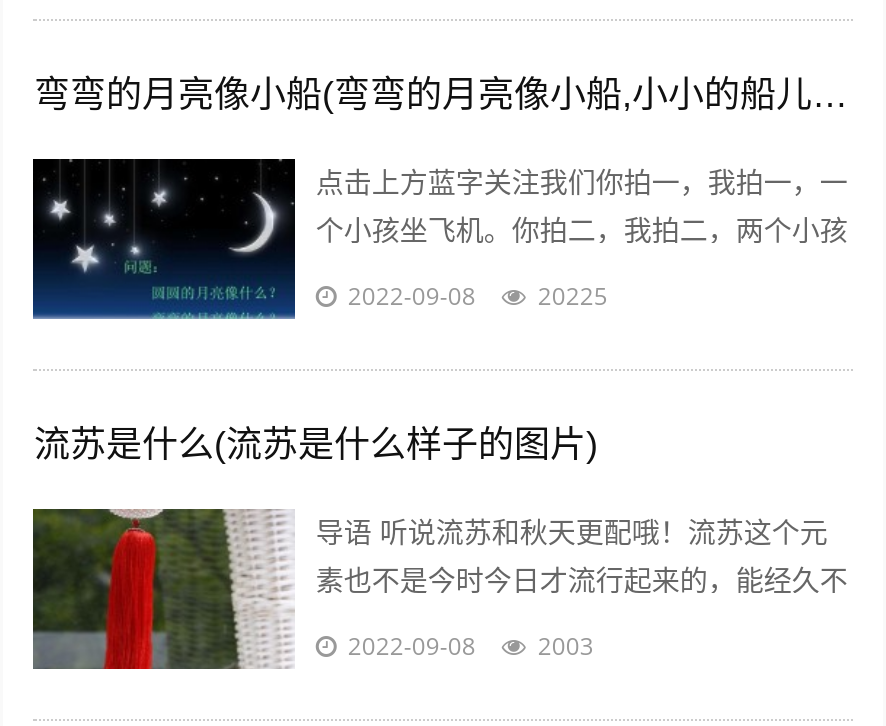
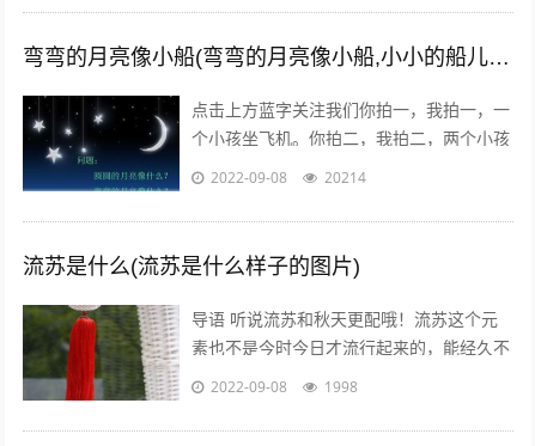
- 20225
+ 20214

- 2003
+ 1998
